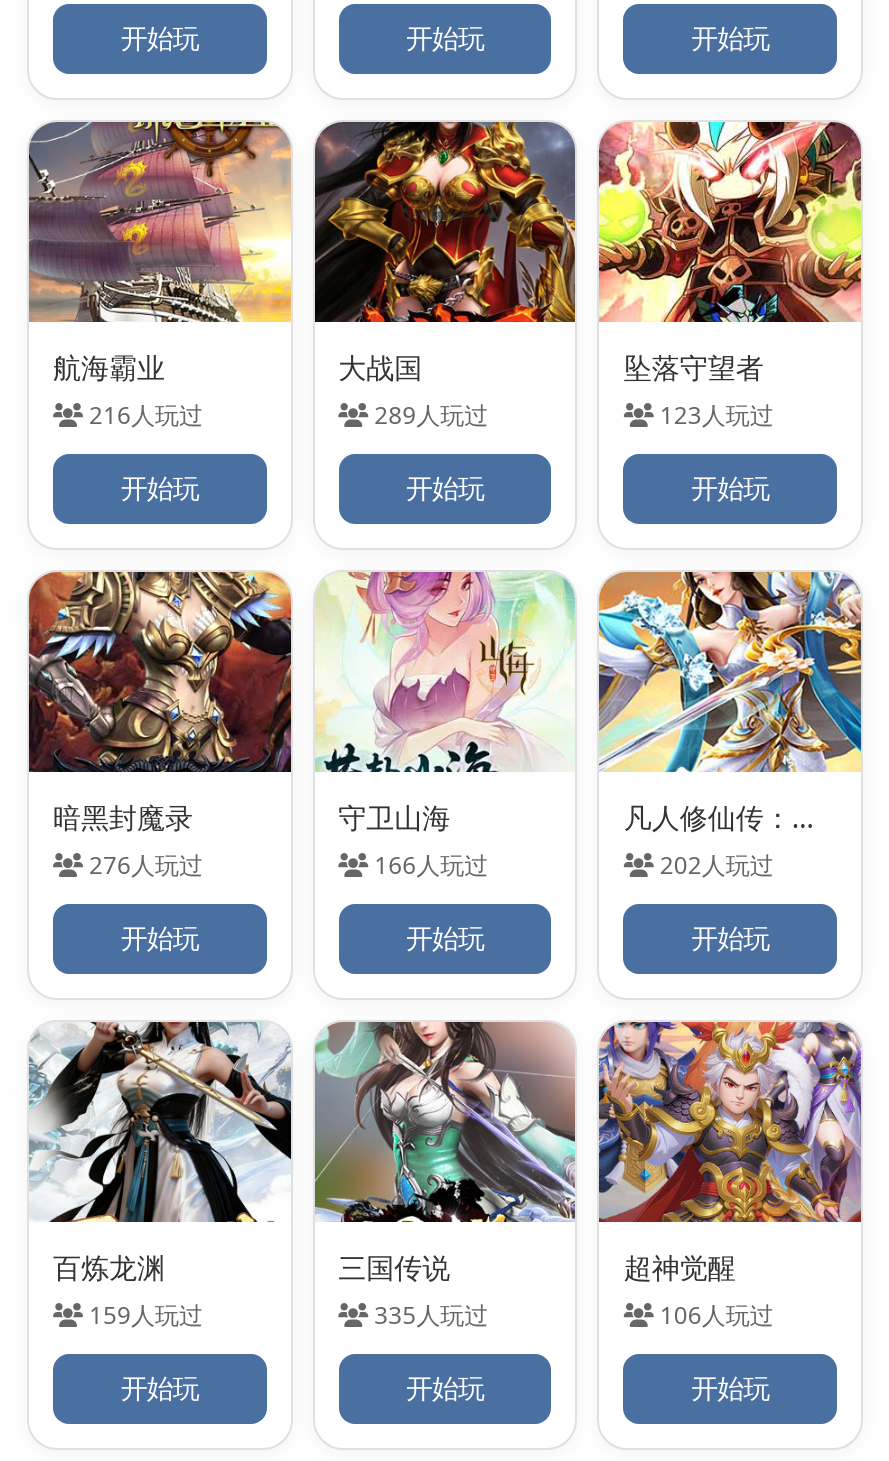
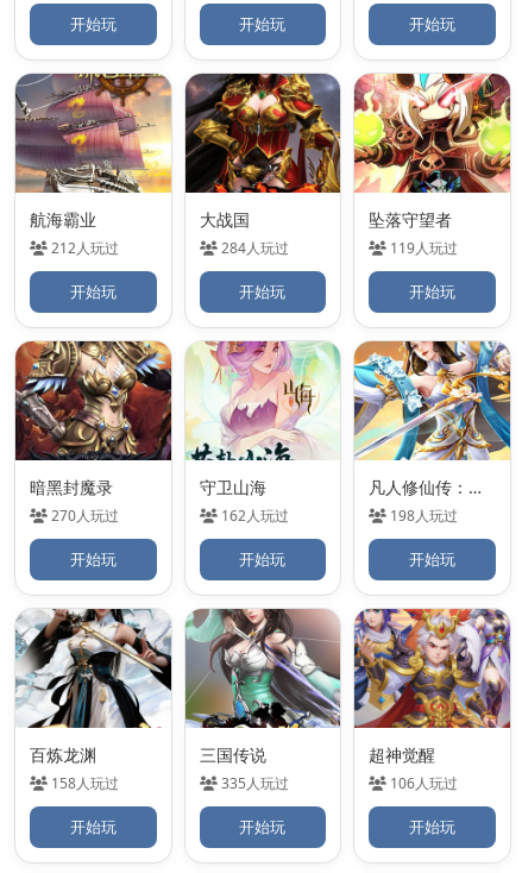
- 216人玩过
+ 212人玩过

- 289人玩过
+ 284人玩过

- 123人玩过
+ 119人玩过

- 276人玩过
+ 270人玩过

- 166人玩过
+ 162人玩过

- 202人玩过
+ 198人玩过

- 159人玩过
+ 158人玩过
